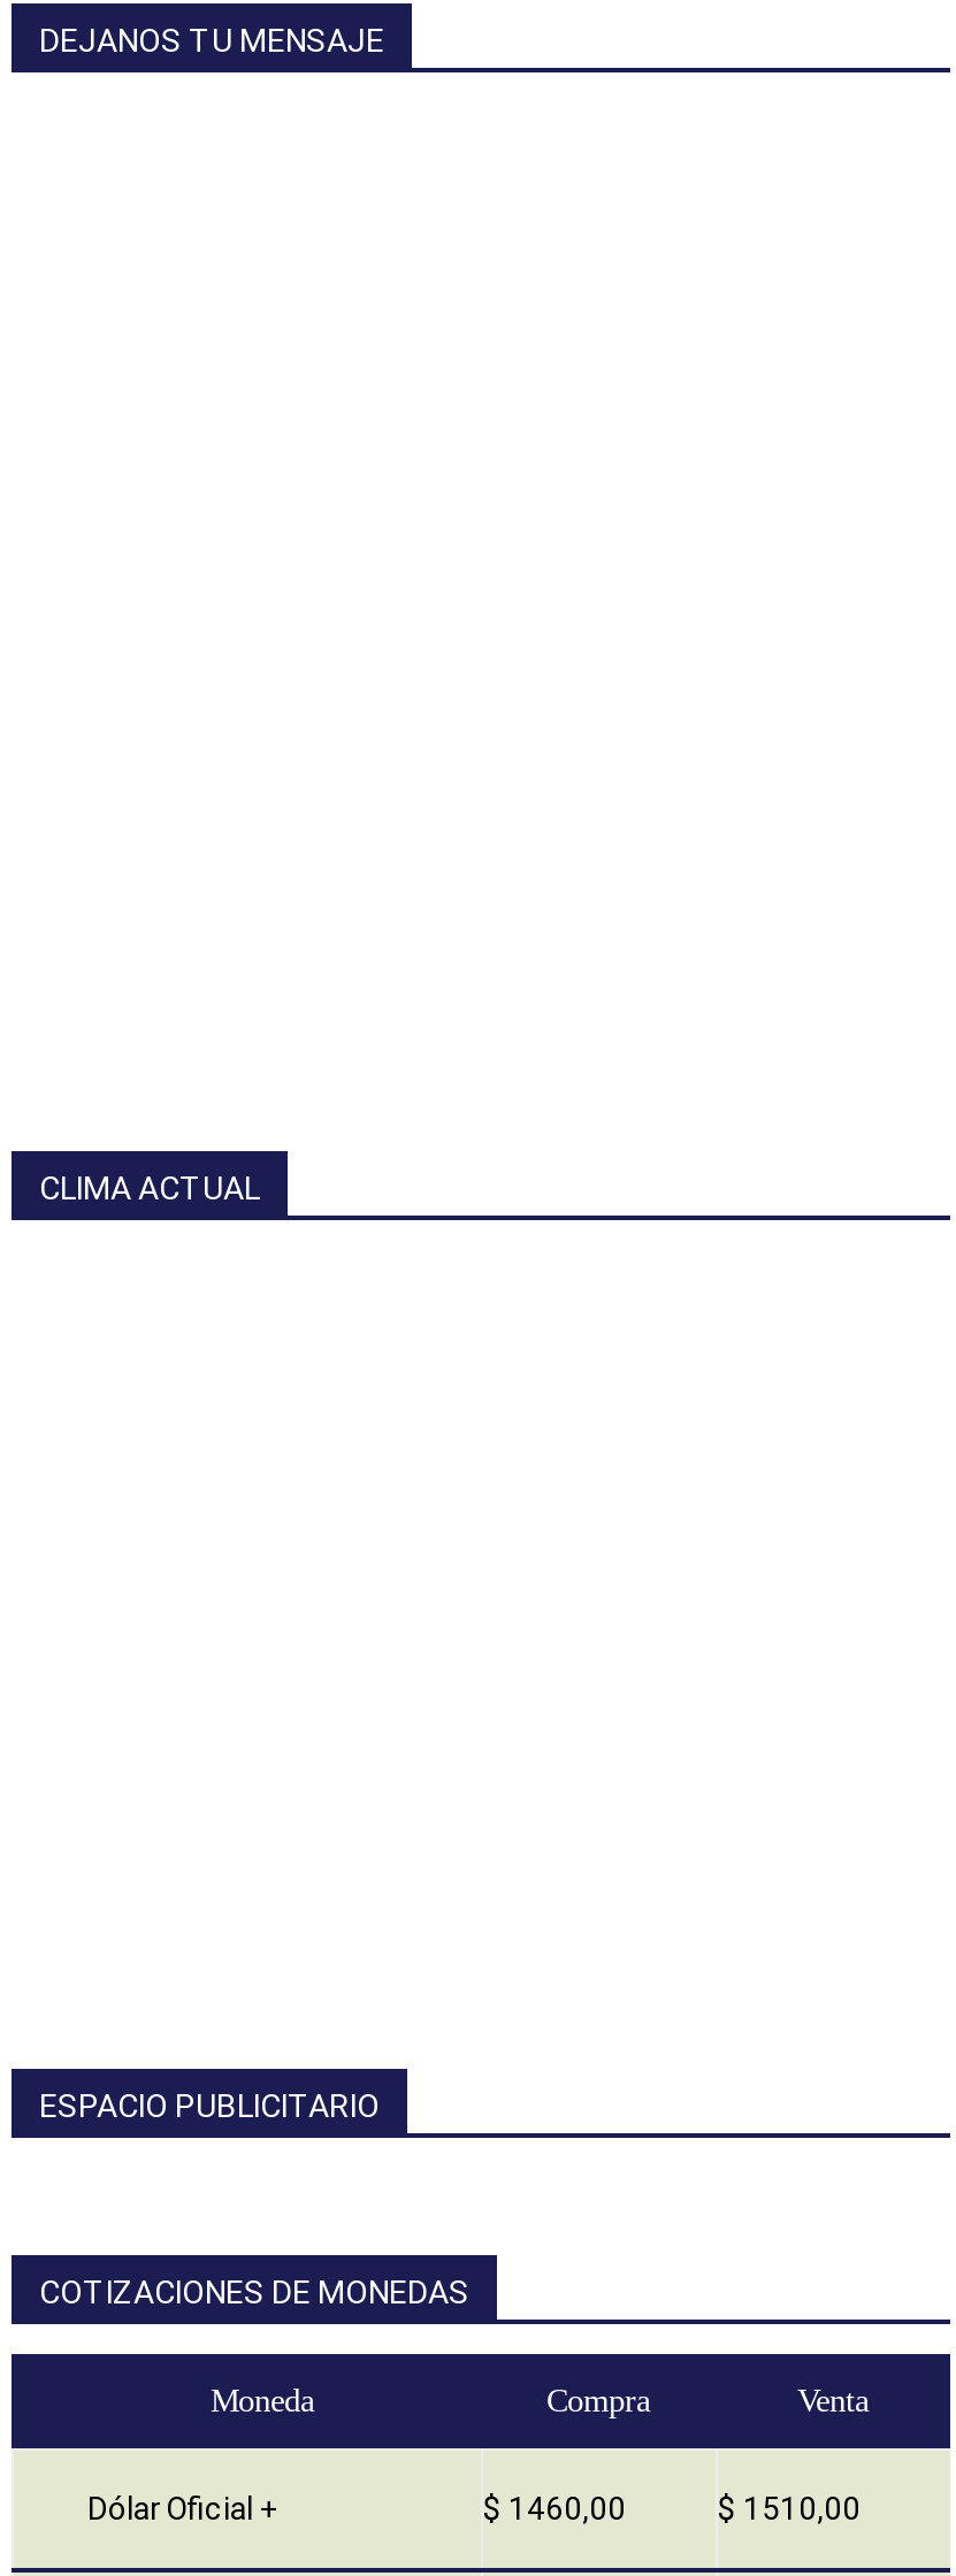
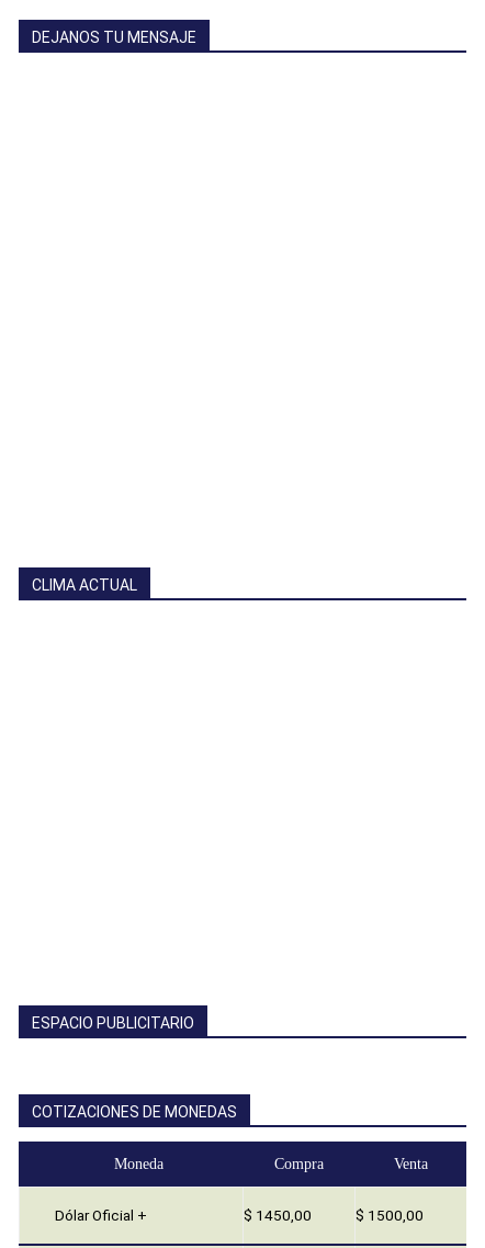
- $ 1460,00
+ $ 1450,00

- $ 1510,00
+ $ 1500,00
